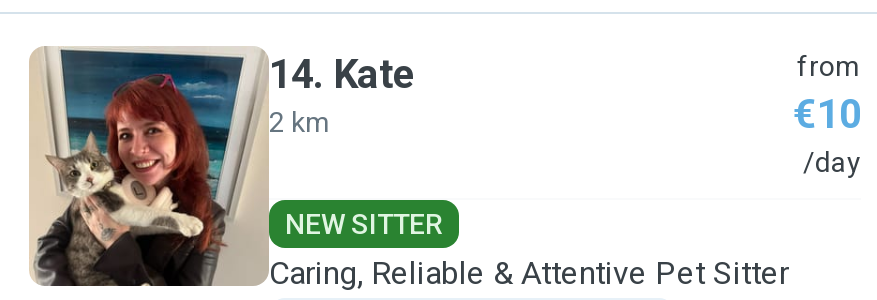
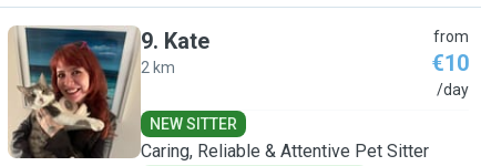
- 14. Kate
+ 9. Kate
